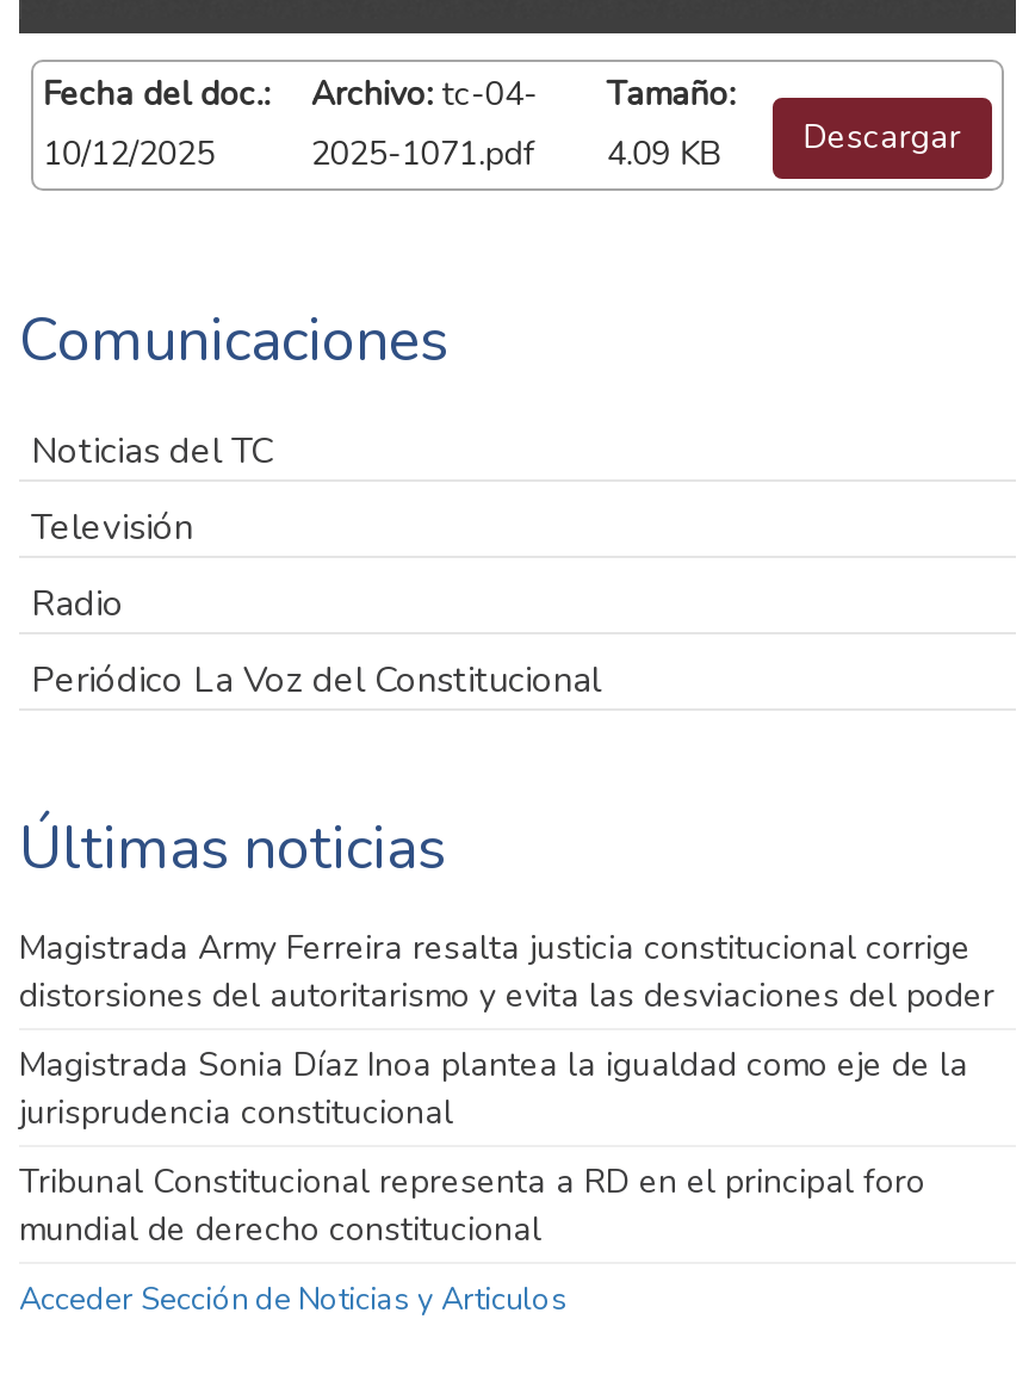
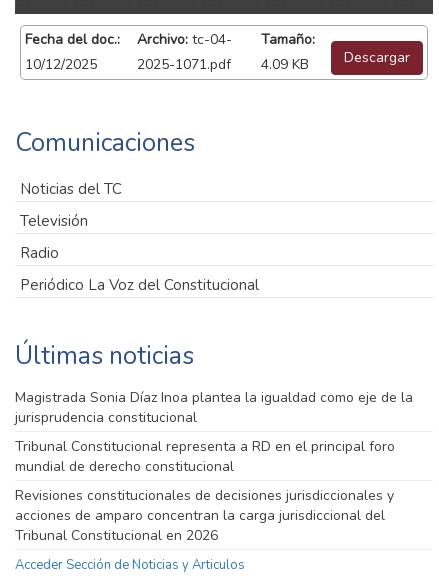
- Magistrada Army Ferreira resalta justicia constitucional corrige
- distorsiones del autoritarismo y evita las desviaciones del poder

moved up: Magistrada Sonia Díaz Inoa plantea la igualdad como eje de la | jurisprudencia constitucional | Tribunal Constitucional representa a RD en el principal foro | mundial de derecho constitucional

+ Revisiones constitucionales de decisiones jurisdiccionales y
+ acciones de amparo concentran la carga jurisdiccional del
+ Tribunal Constitucional en 2026
